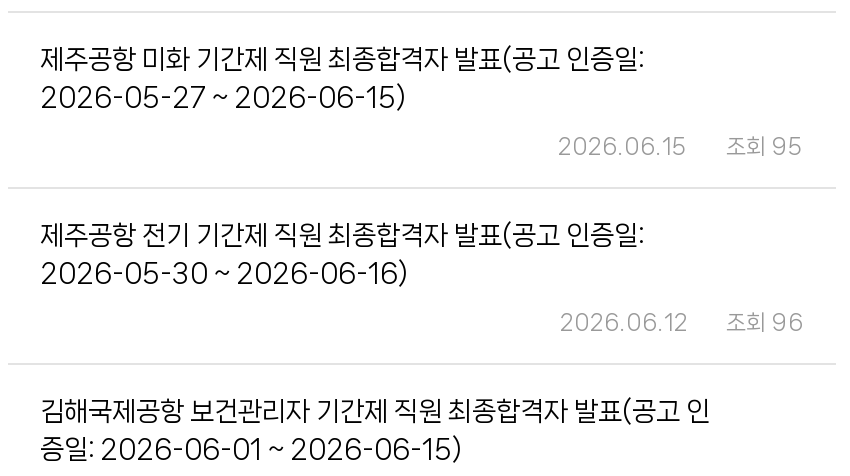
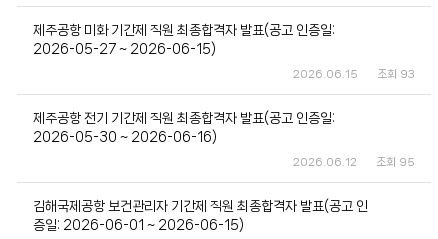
- 95
+ 93

- 96
+ 95
